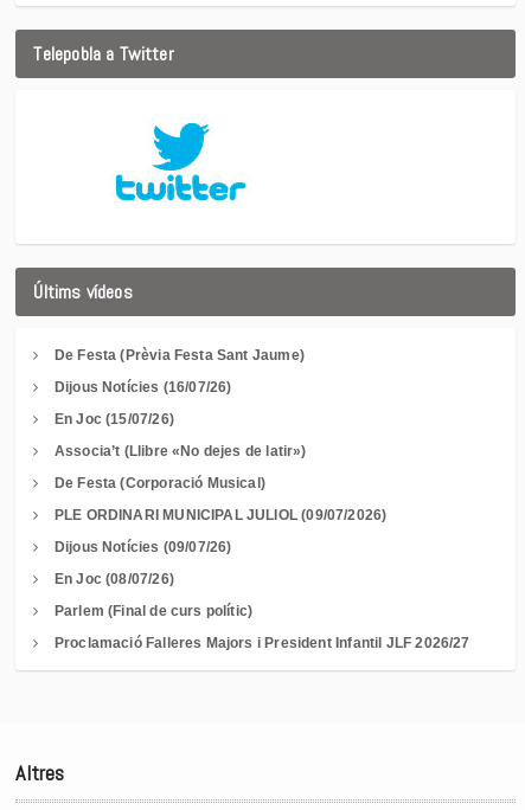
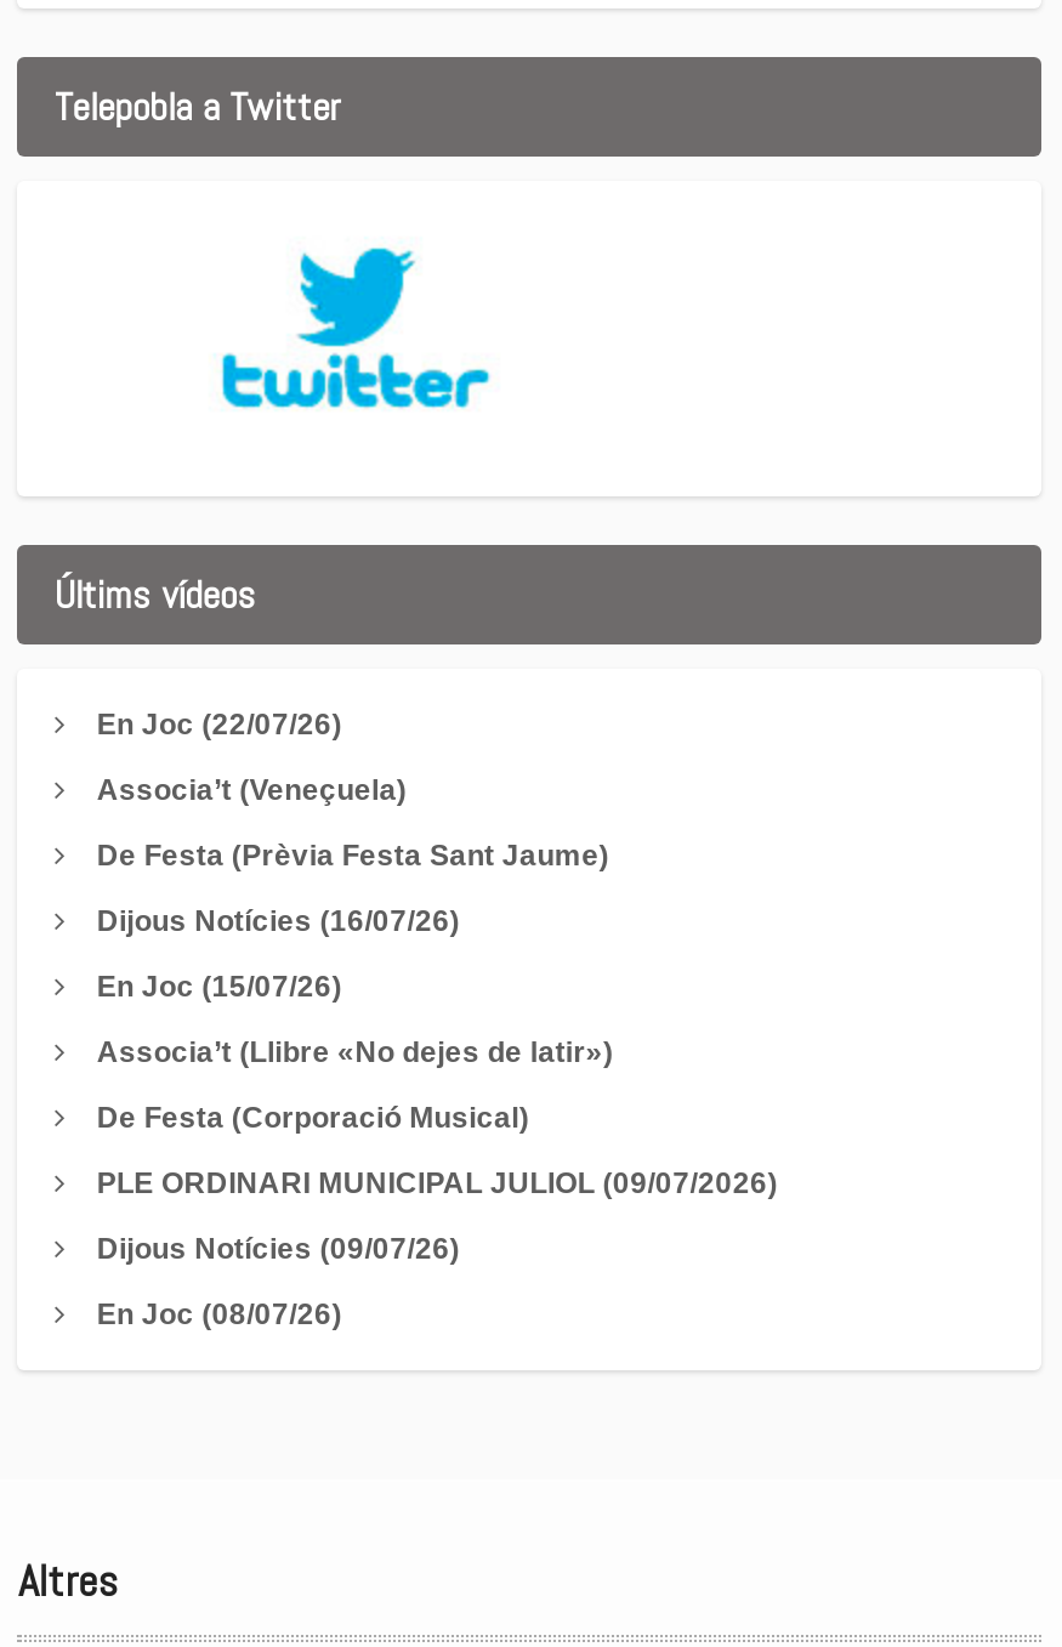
+ En Joc (22/07/26)
+ Associa’t (Veneçuela)

moved down: De Festa (Prèvia Festa Sant Jaume) | Dijous Notícies (16/07/26) | En Joc (15/07/26) | Associa’t (Llibre «No dejes de latir») | De Festa (Corporació Musical) | PLE ORDINARI MUNICIPAL JULIOL (09/07/2026) | Dijous Notícies (09/07/26) | En Joc (08/07/26)

- Parlem (Final de curs polític)
- Proclamació Falleres Majors i President Infantil JLF 2026/27
